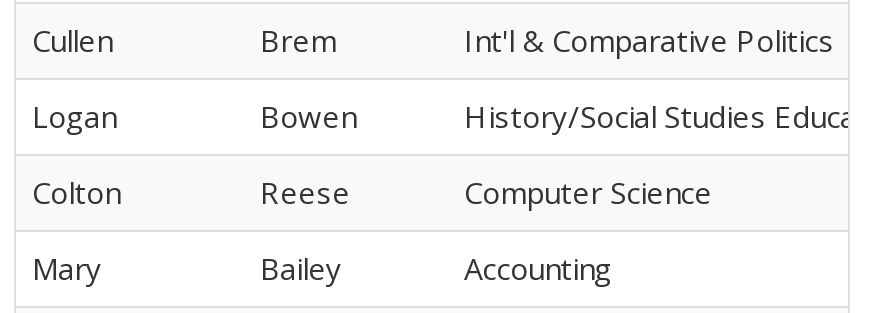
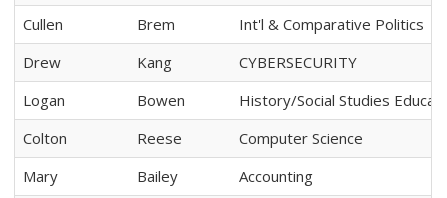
+ Drew
+ Kang
+ CYBERSECURITY
